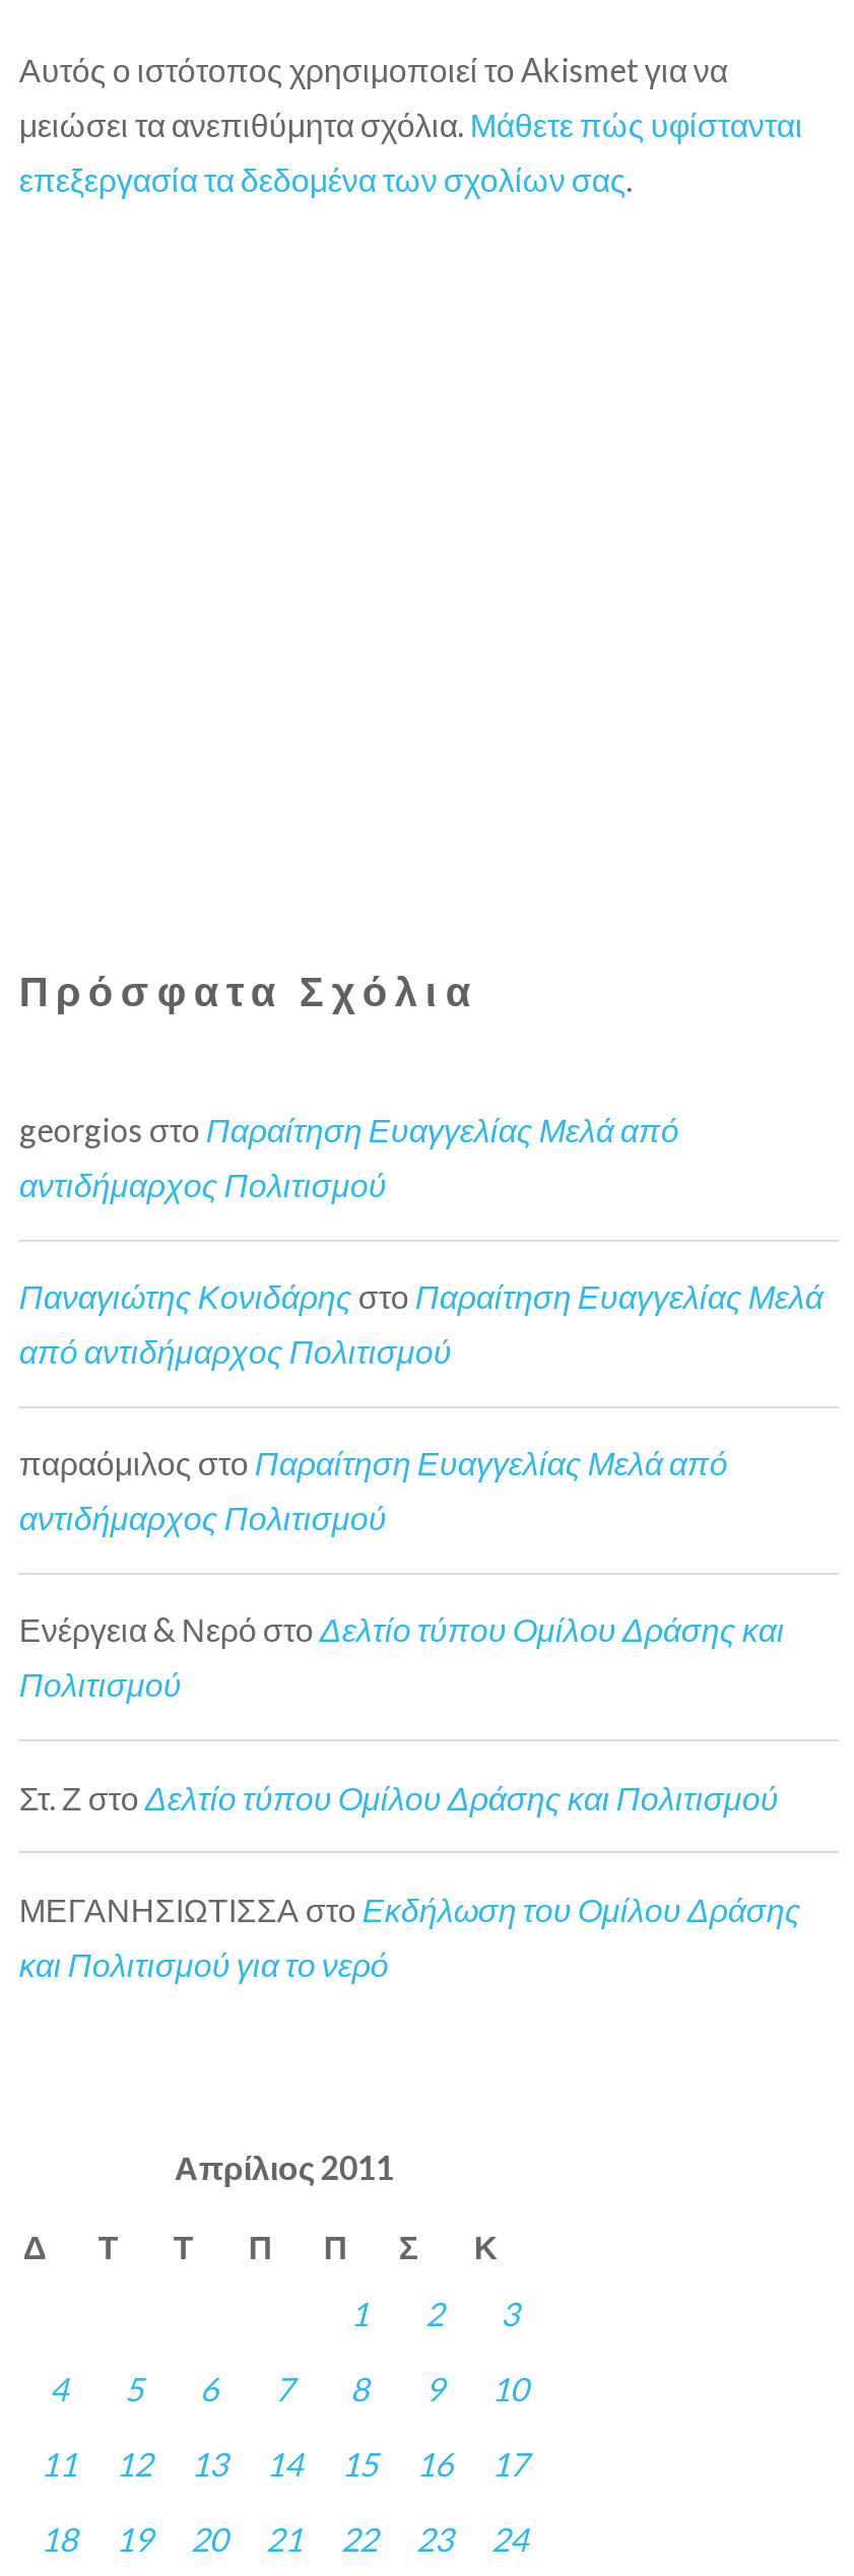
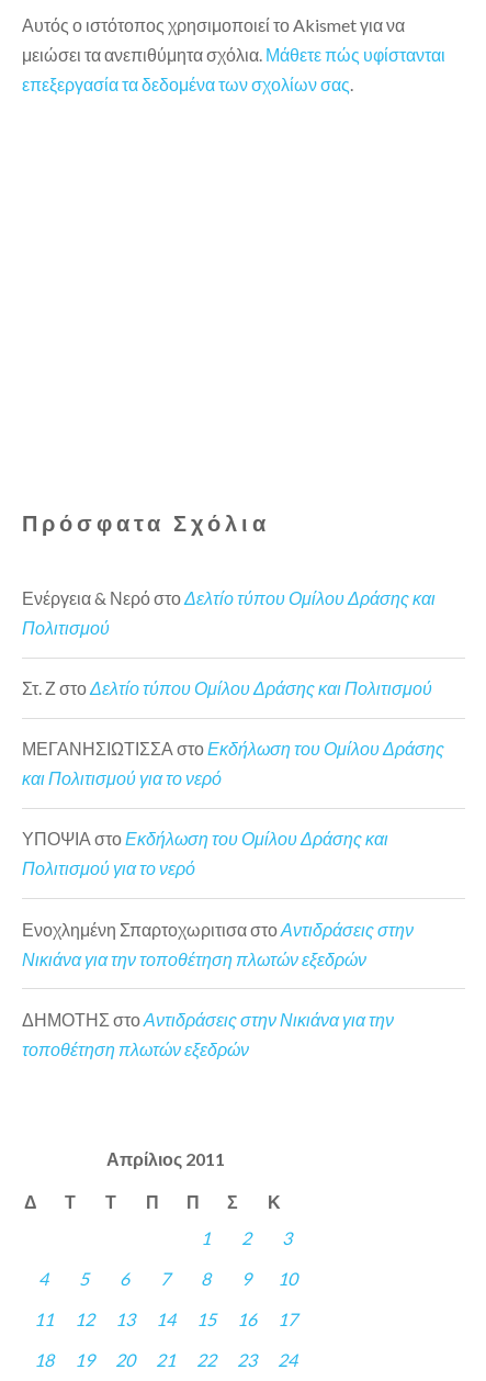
- georgios στο Παραίτηση Ευαγγελίας Μελά από
- αντιδήμαρχος Πολιτισμού
- Παναγιώτης Κονιδάρης στο Παραίτηση Ευαγγελίας Μελά
- από αντιδήμαρχος Πολιτισμού
- παραόμιλος στο Παραίτηση Ευαγγελίας Μελά από
- αντιδήμαρχος Πολιτισμού

moved up: Ενέργεια & Νερό στο Δελτίο τύπου Ομίλου Δράσης και | Πολιτισμού | Στ. Ζ στο Δελτίο τύπου Ομίλου Δράσης και Πολιτισμού | ΜΕΓΑΝΗΣΙΩΤΙΣΣΑ στο Εκδήλωση του Ομίλου Δράσης | και Πολιτισμού για το νερό

+ ΥΠΟΨΙΑ στο Εκδήλωση του Ομίλου Δράσης και
+ Πολιτισμού για το νερό
+ Ενοχλημένη Σπαρτοχωριτισα στο Αντιδράσεις στην
+ Νικιάνα για την τοποθέτηση πλωτών εξεδρών
+ ΔΗΜΟΤΗΣ στο Αντιδράσεις στην Νικιάνα για την
+ τοποθέτηση πλωτών εξεδρών
